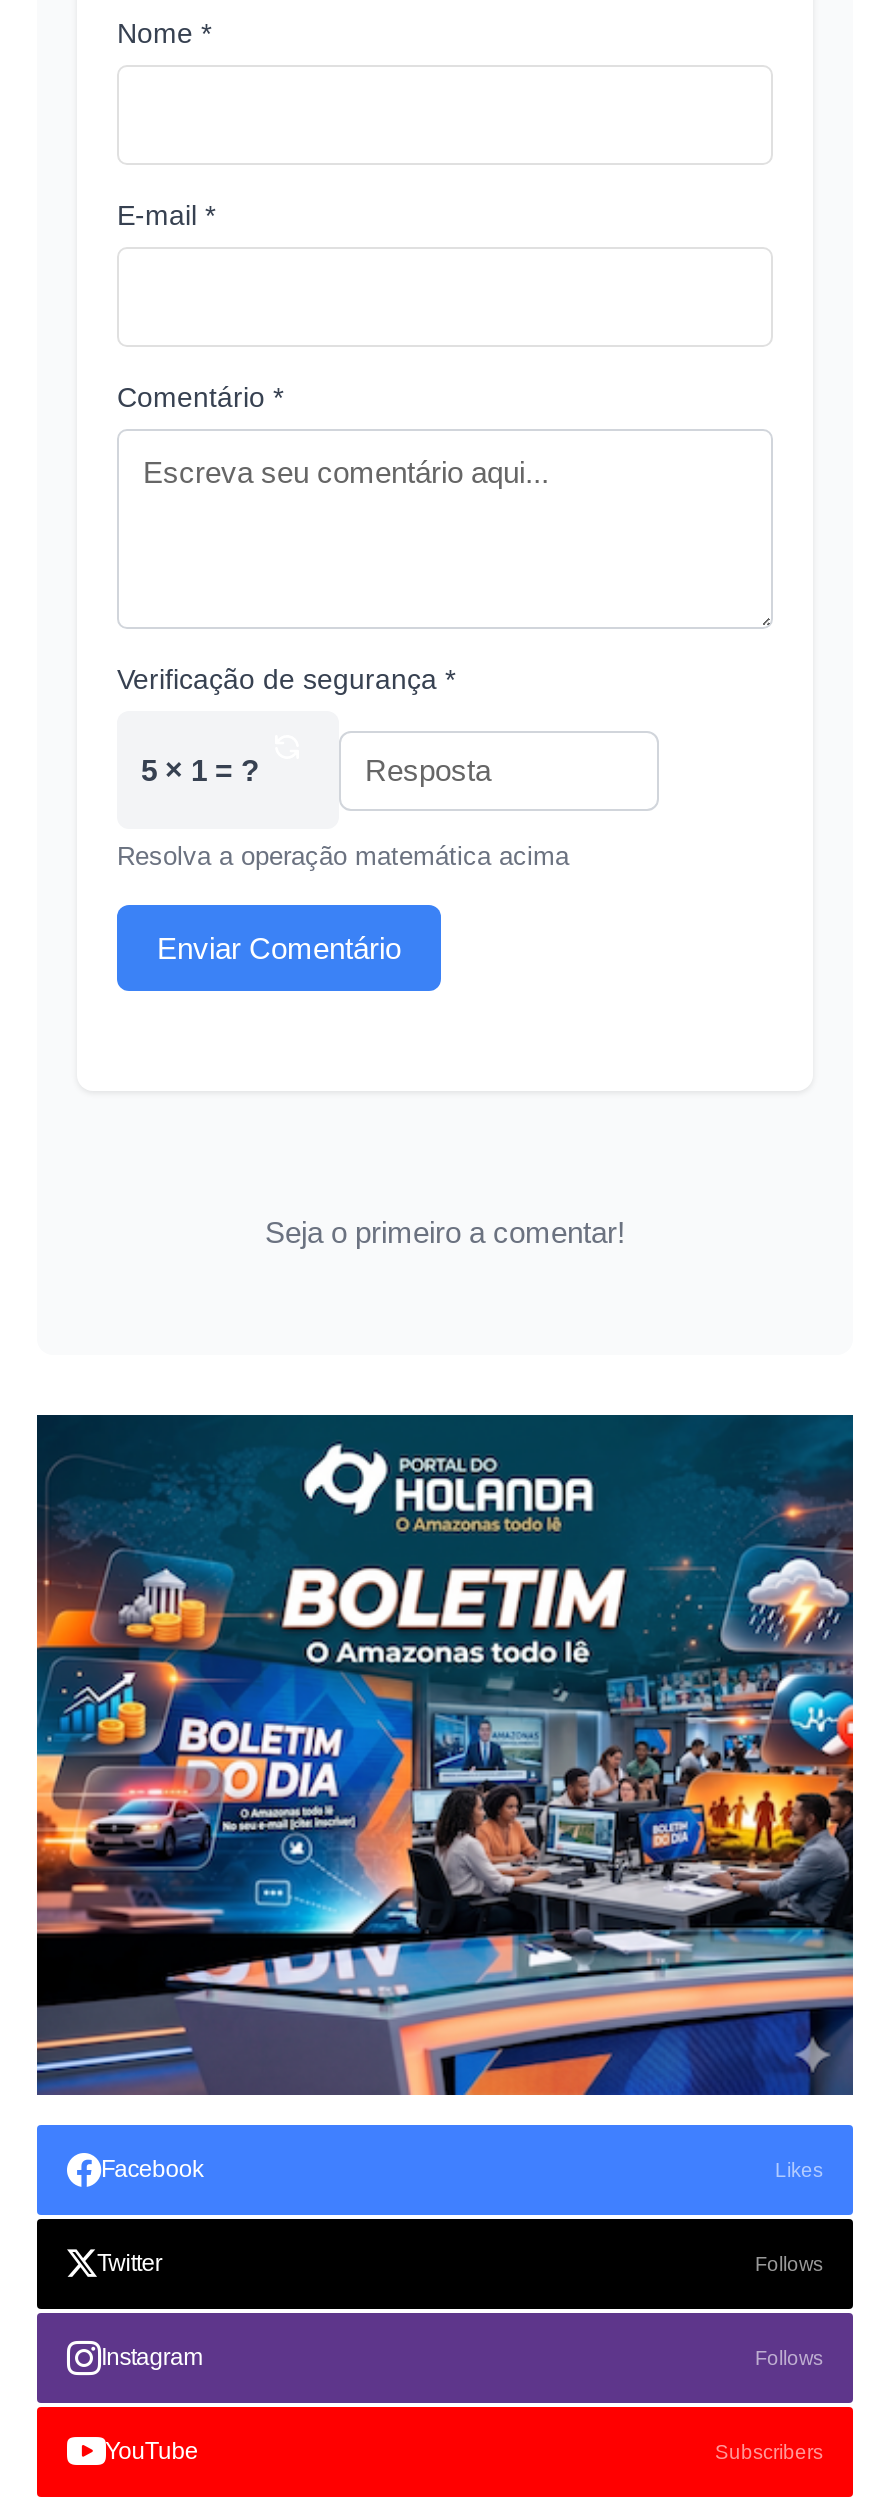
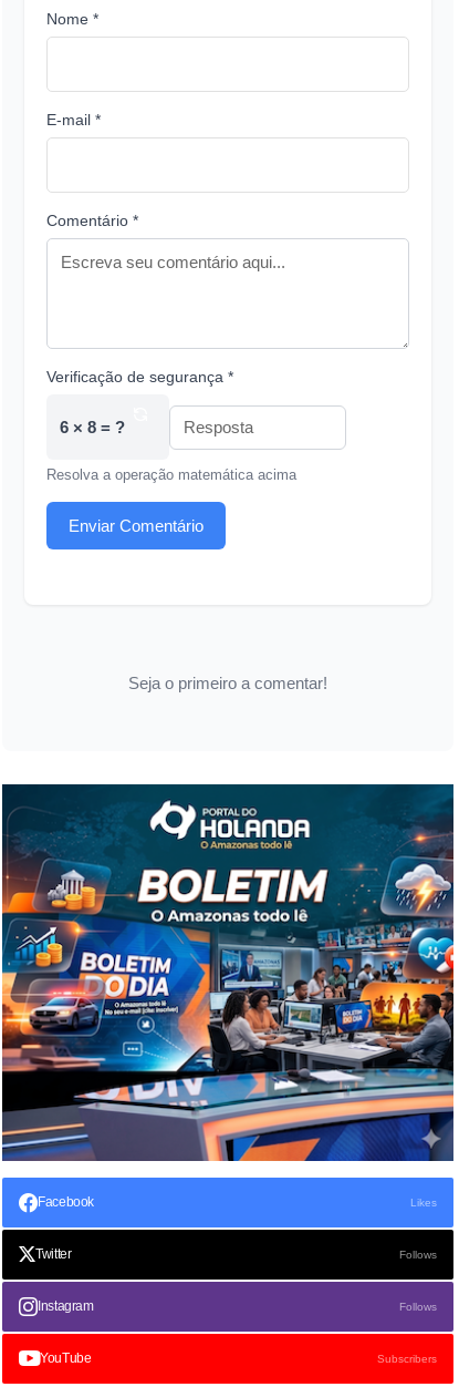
- 5 × 1 = ?
+ 6 × 8 = ?
